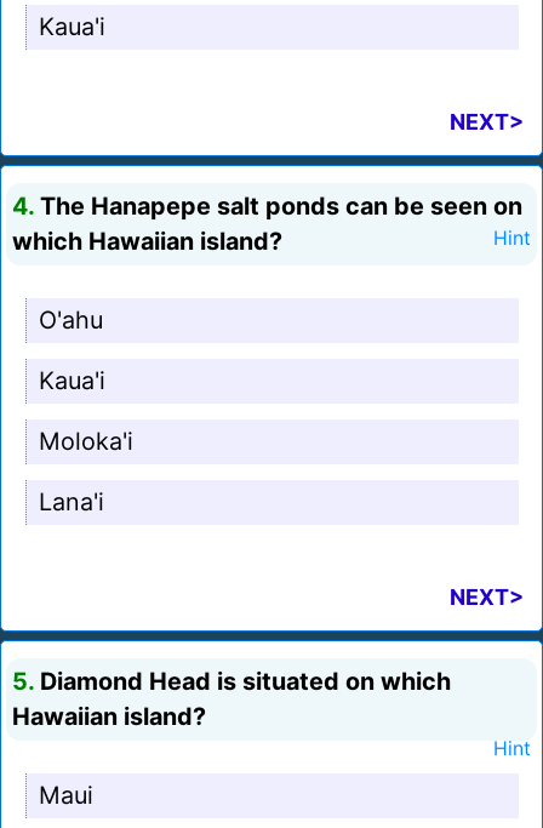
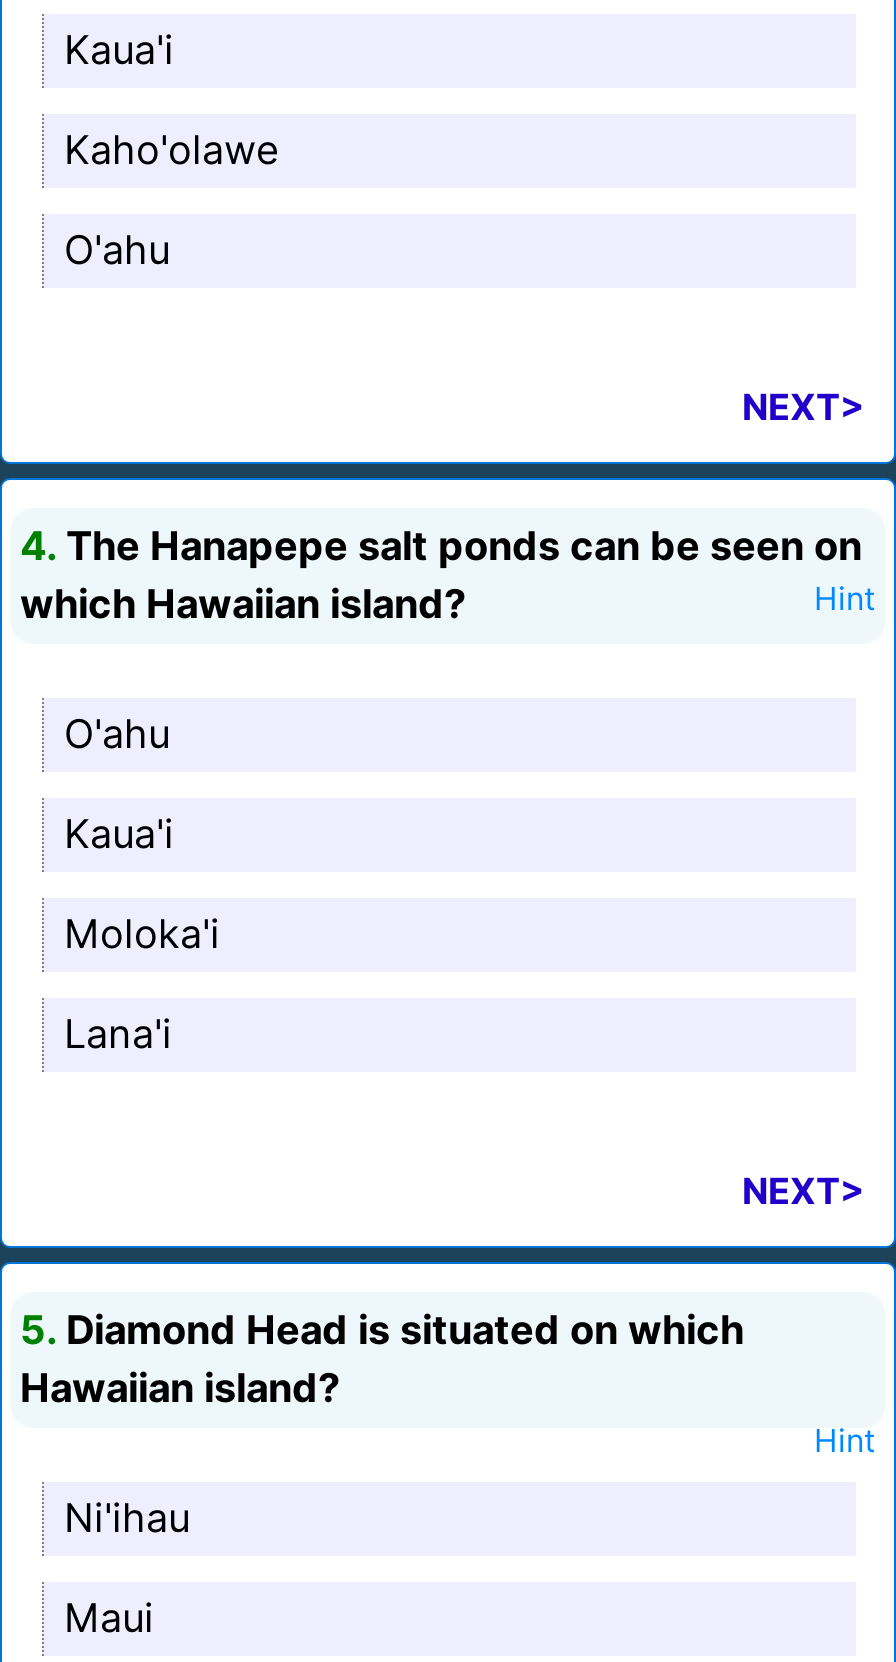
+ Kaho'olawe
+ O'ahu

+ Ni'ihau
